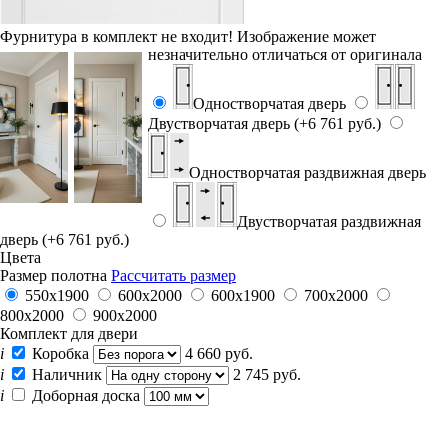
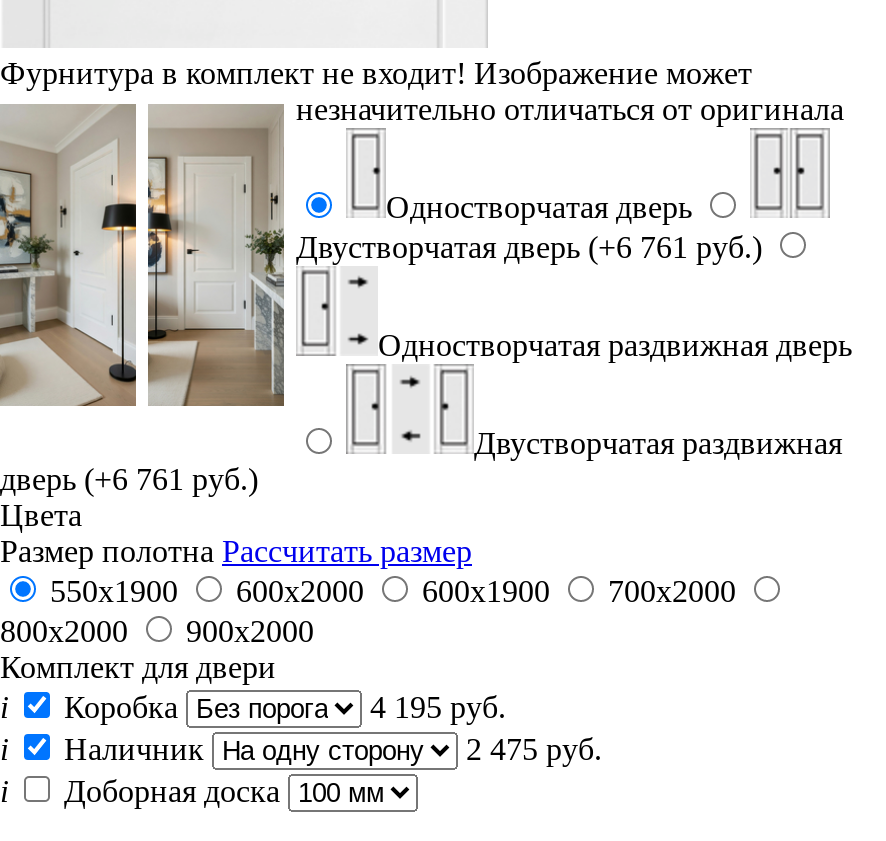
- 4 660 руб.
+ 4 195 руб.

- 2 745 руб.
+ 2 475 руб.
